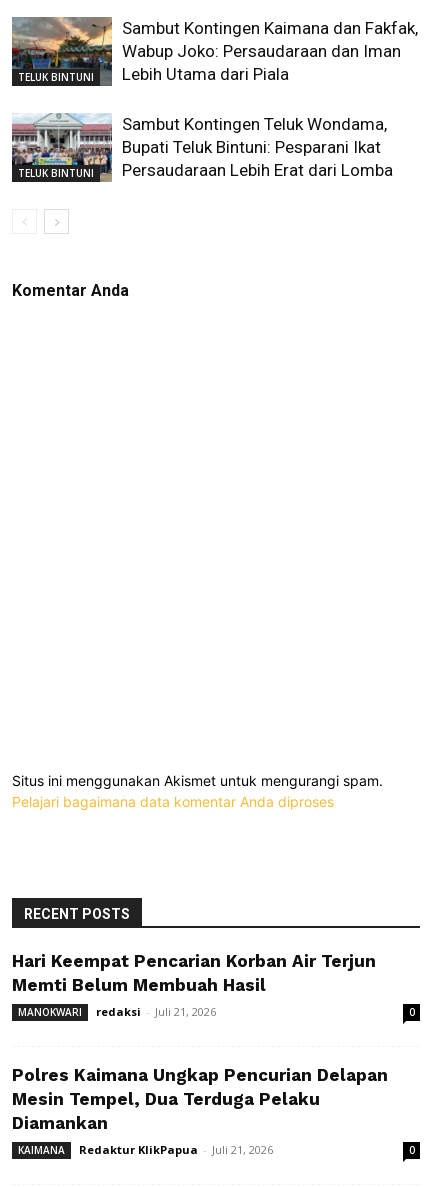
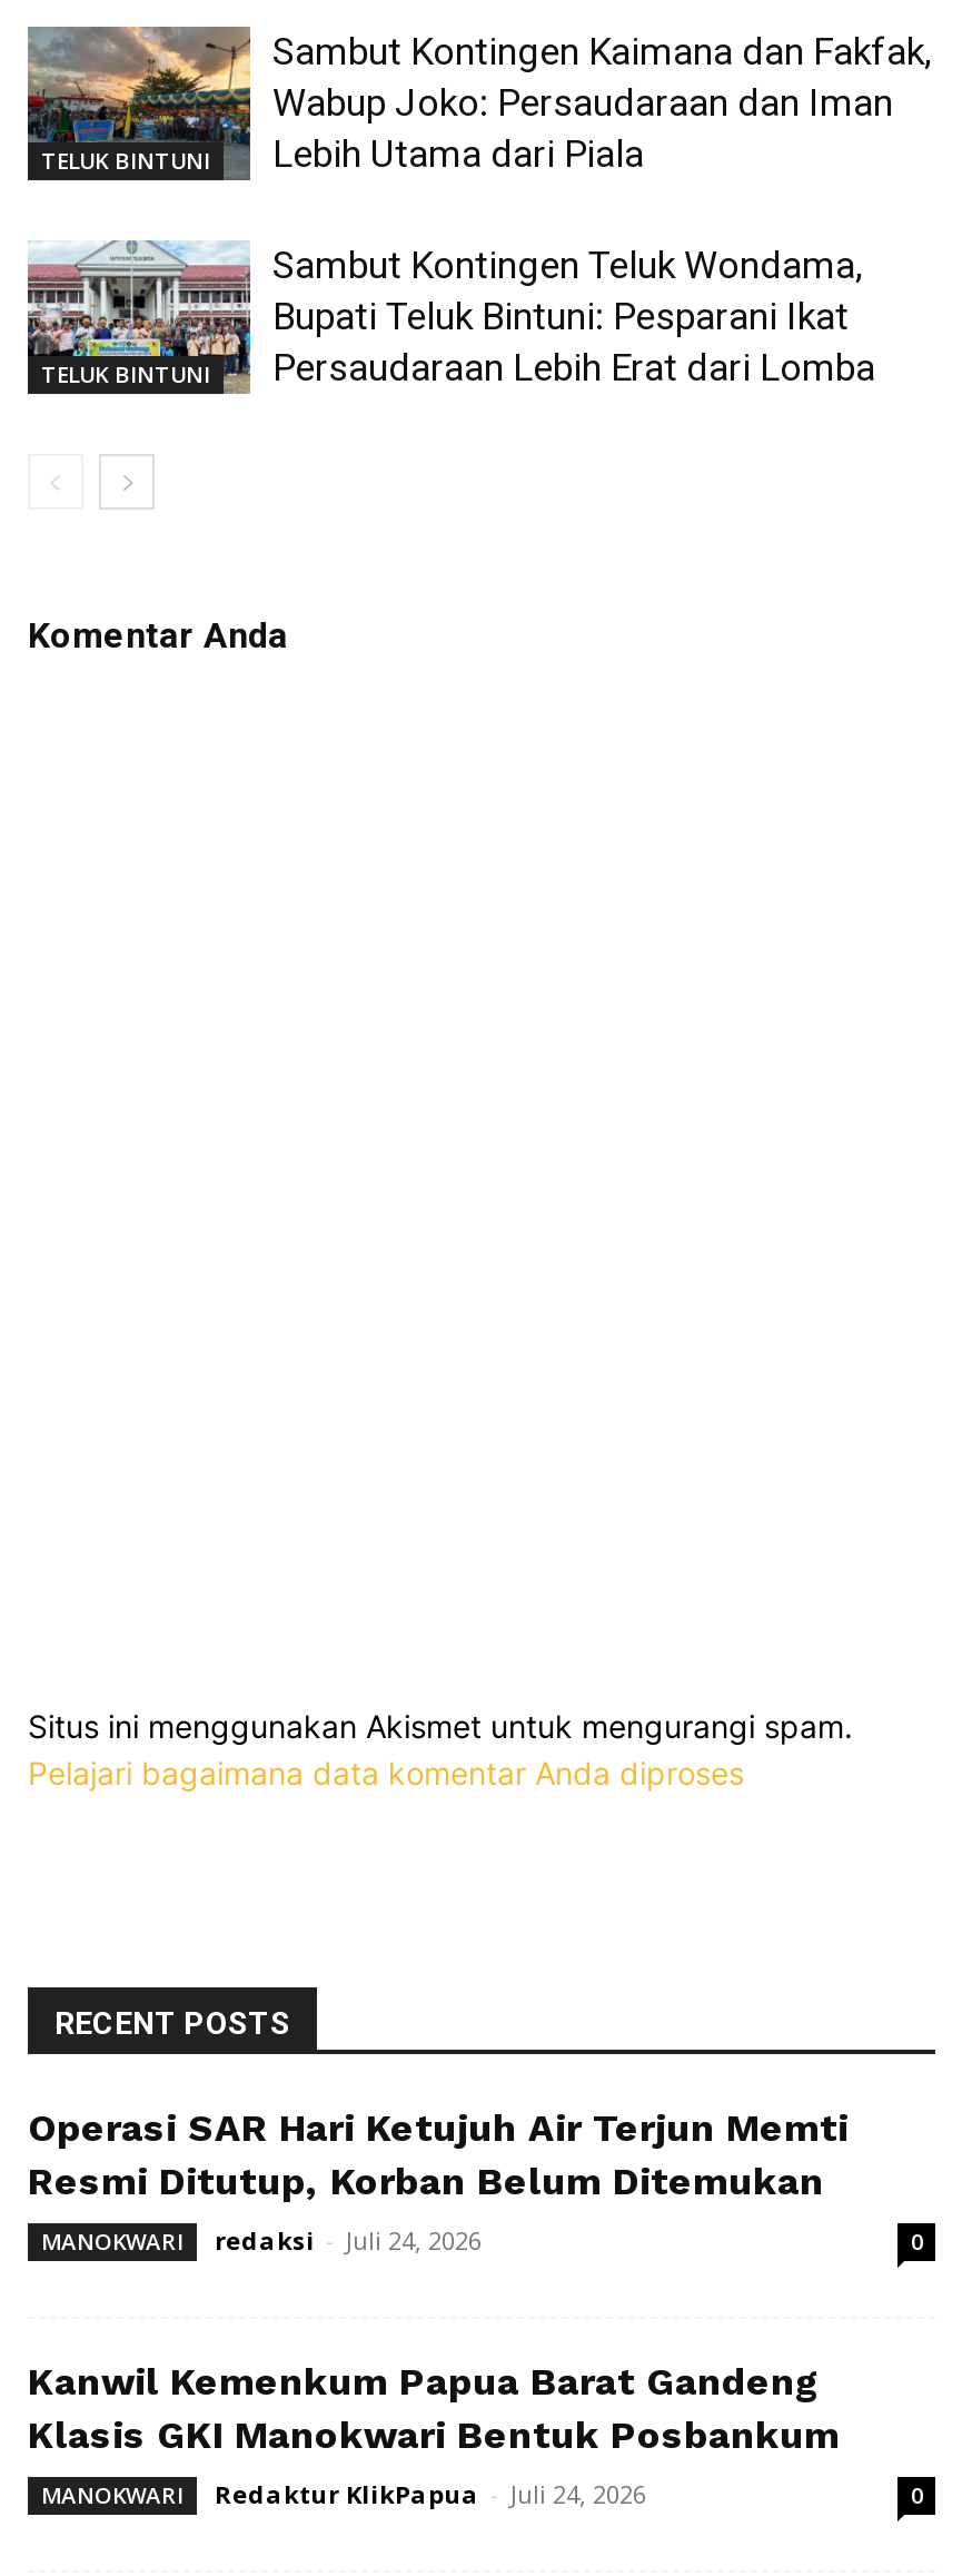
- Hari Keempat Pencarian Korban Air Terjun
- Memti Belum Membuah Hasil
+ Operasi SAR Hari Ketujuh Air Terjun Memti
+ Resmi Ditutup, Korban Belum Ditemukan

- MANOKWARI redaksi - Juli 21, 2026
+ MANOKWARI redaksi - Juli 24, 2026

- Polres Kaimana Ungkap Pencurian Delapan
- Mesin Tempel, Dua Terduga Pelaku
- Diamankan
+ Kanwil Kemenkum Papua Barat Gandeng
+ Klasis GKI Manokwari Bentuk Posbankum

- KAIMANA
- Redaktur KlikPapua - Juli 21, 2026
+ MANOKWARI
+ Redaktur KlikPapua - Juli 24, 2026
